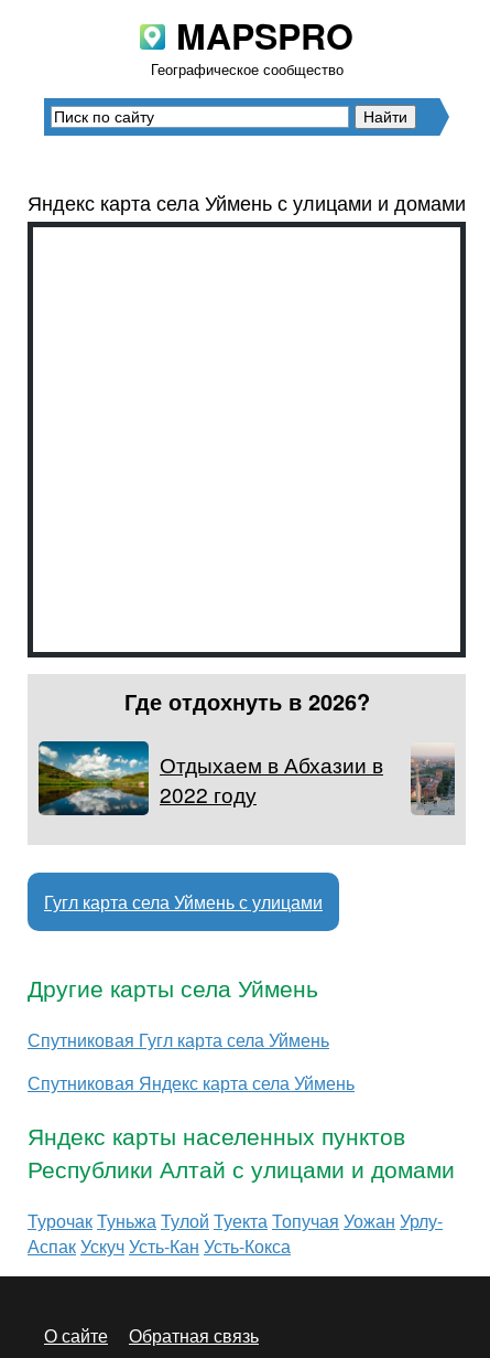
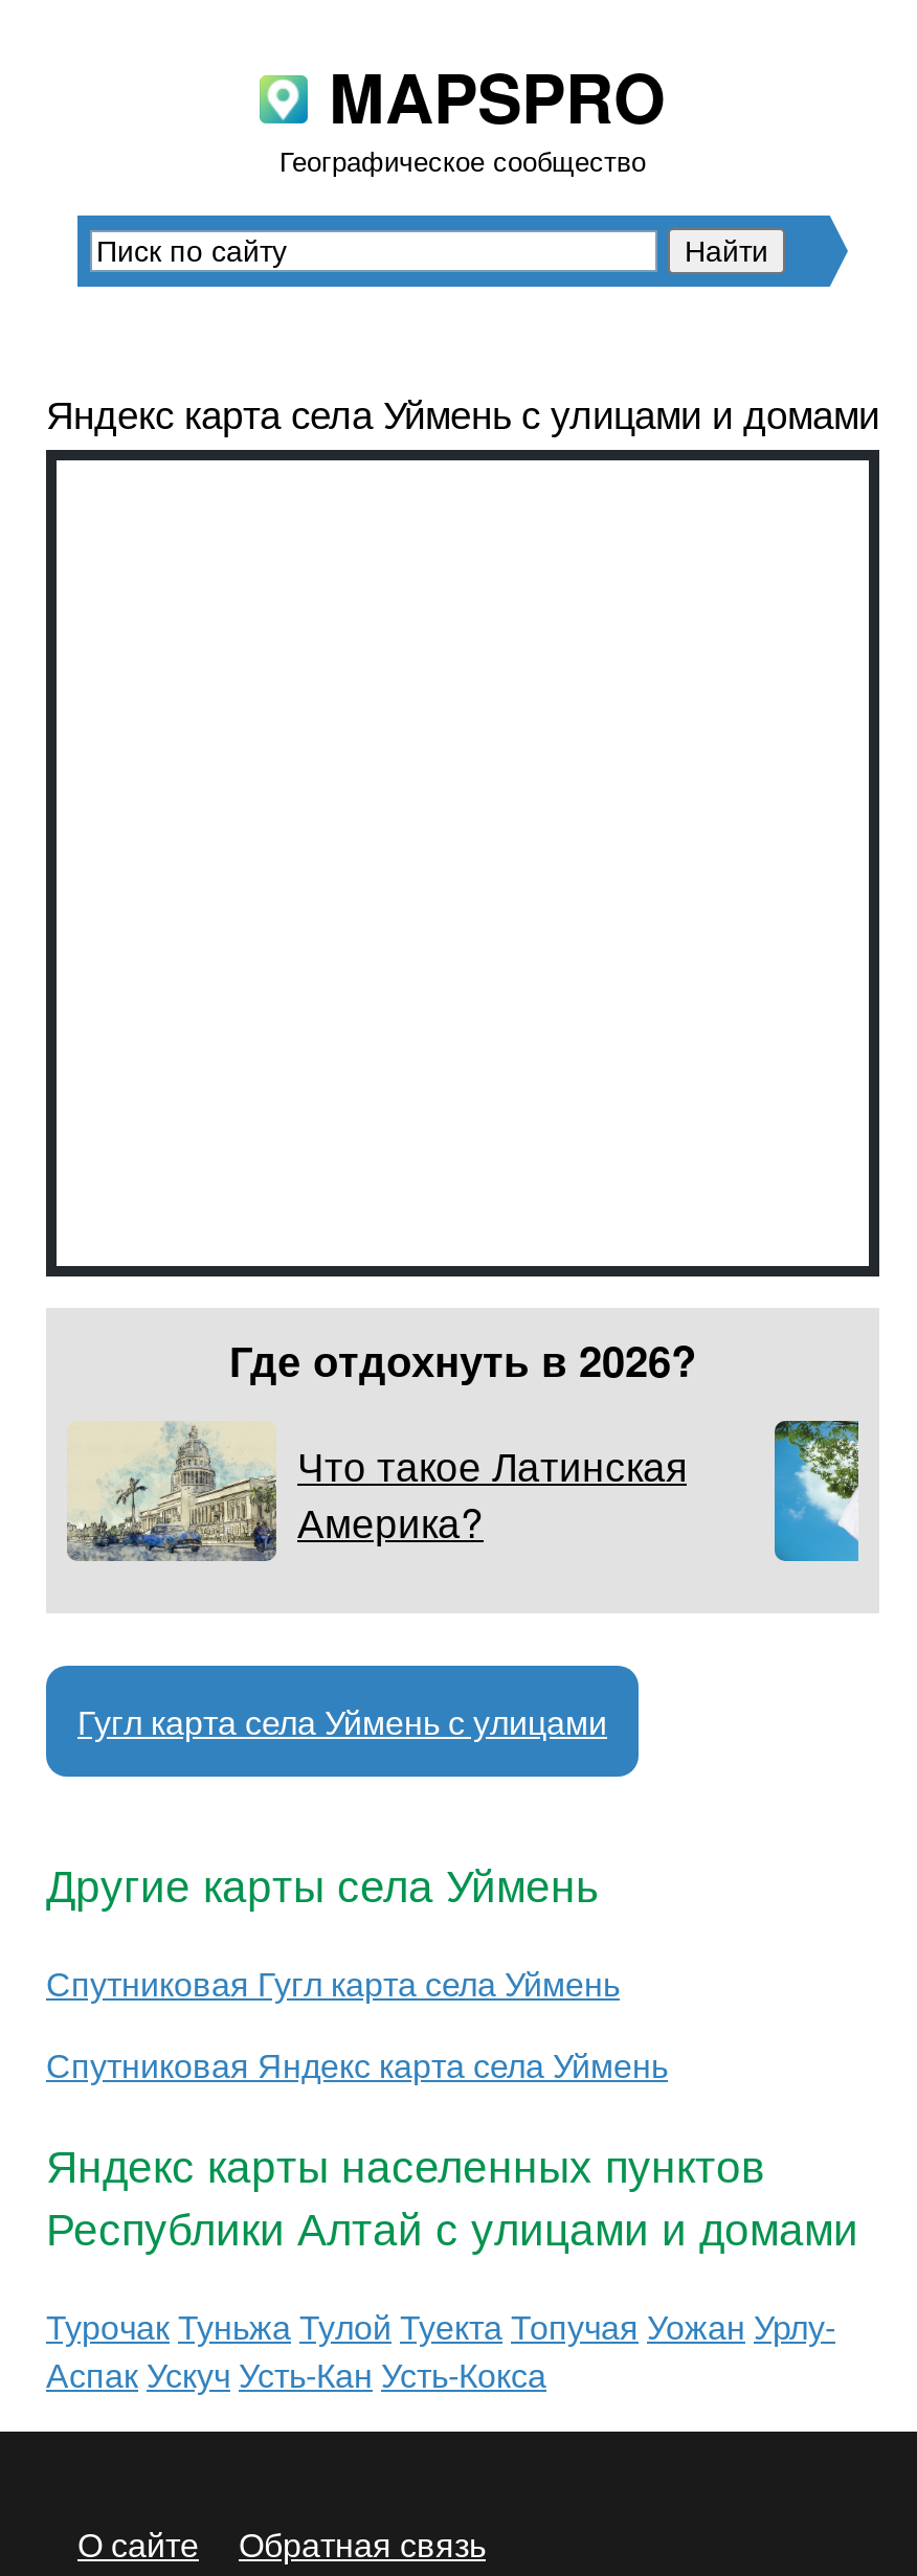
- [image]
- Отдыхаем в Абхазии в
- 2022 году
+ [image]
+ Что такое Латинская
+ Америка?

- [image]
+ [image]
